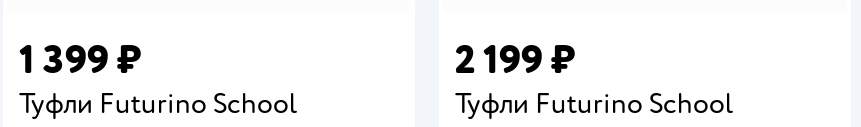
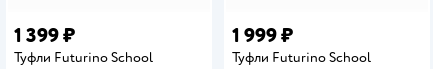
- 2 199 ₽
+ 1 999 ₽
